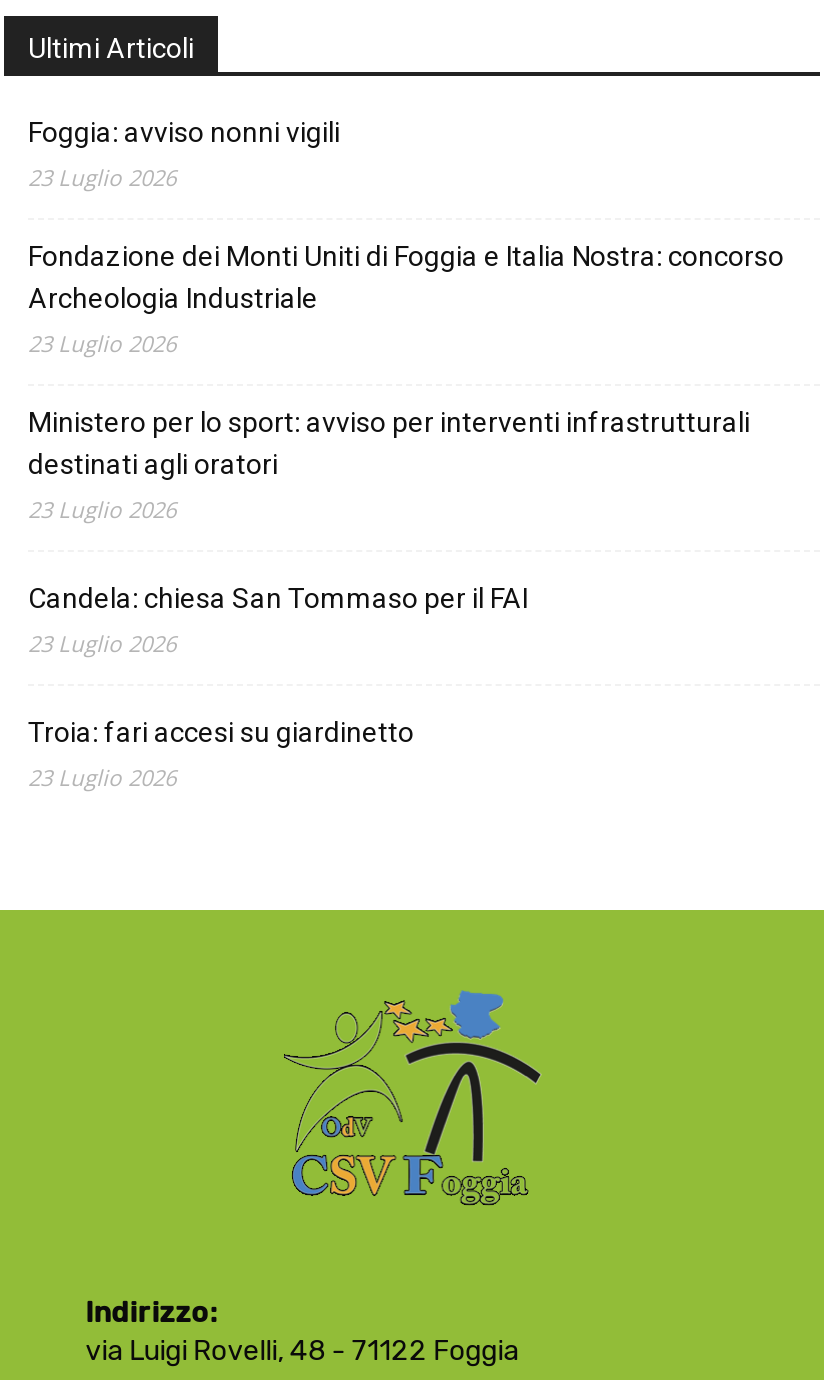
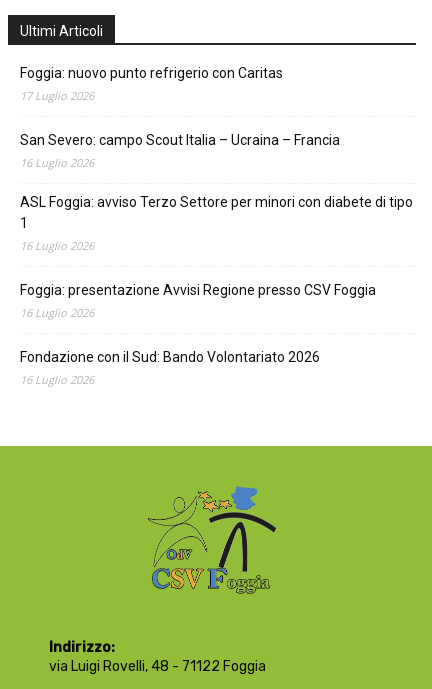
- Foggia: avviso nonni vigili
- 23 Luglio 2026
+ Foggia: nuovo punto refrigerio con Caritas
+ 17 Luglio 2026

- Fondazione dei Monti Uniti di Foggia e Italia Nostra: concorso
- Archeologia Industriale
- 23 Luglio 2026
+ San Severo: campo Scout Italia – Ucraina – Francia
+ 16 Luglio 2026

- Ministero per lo sport: avviso per interventi infrastrutturali
- destinati agli oratori
- 23 Luglio 2026
+ ASL Foggia: avviso Terzo Settore per minori con diabete di tipo
+ 1
+ 16 Luglio 2026

- Candela: chiesa San Tommaso per il FAI
- 23 Luglio 2026
+ Foggia: presentazione Avvisi Regione presso CSV Foggia
+ 16 Luglio 2026

- Troia: fari accesi su giardinetto
- 23 Luglio 2026
+ Fondazione con il Sud: Bando Volontariato 2026
+ 16 Luglio 2026
